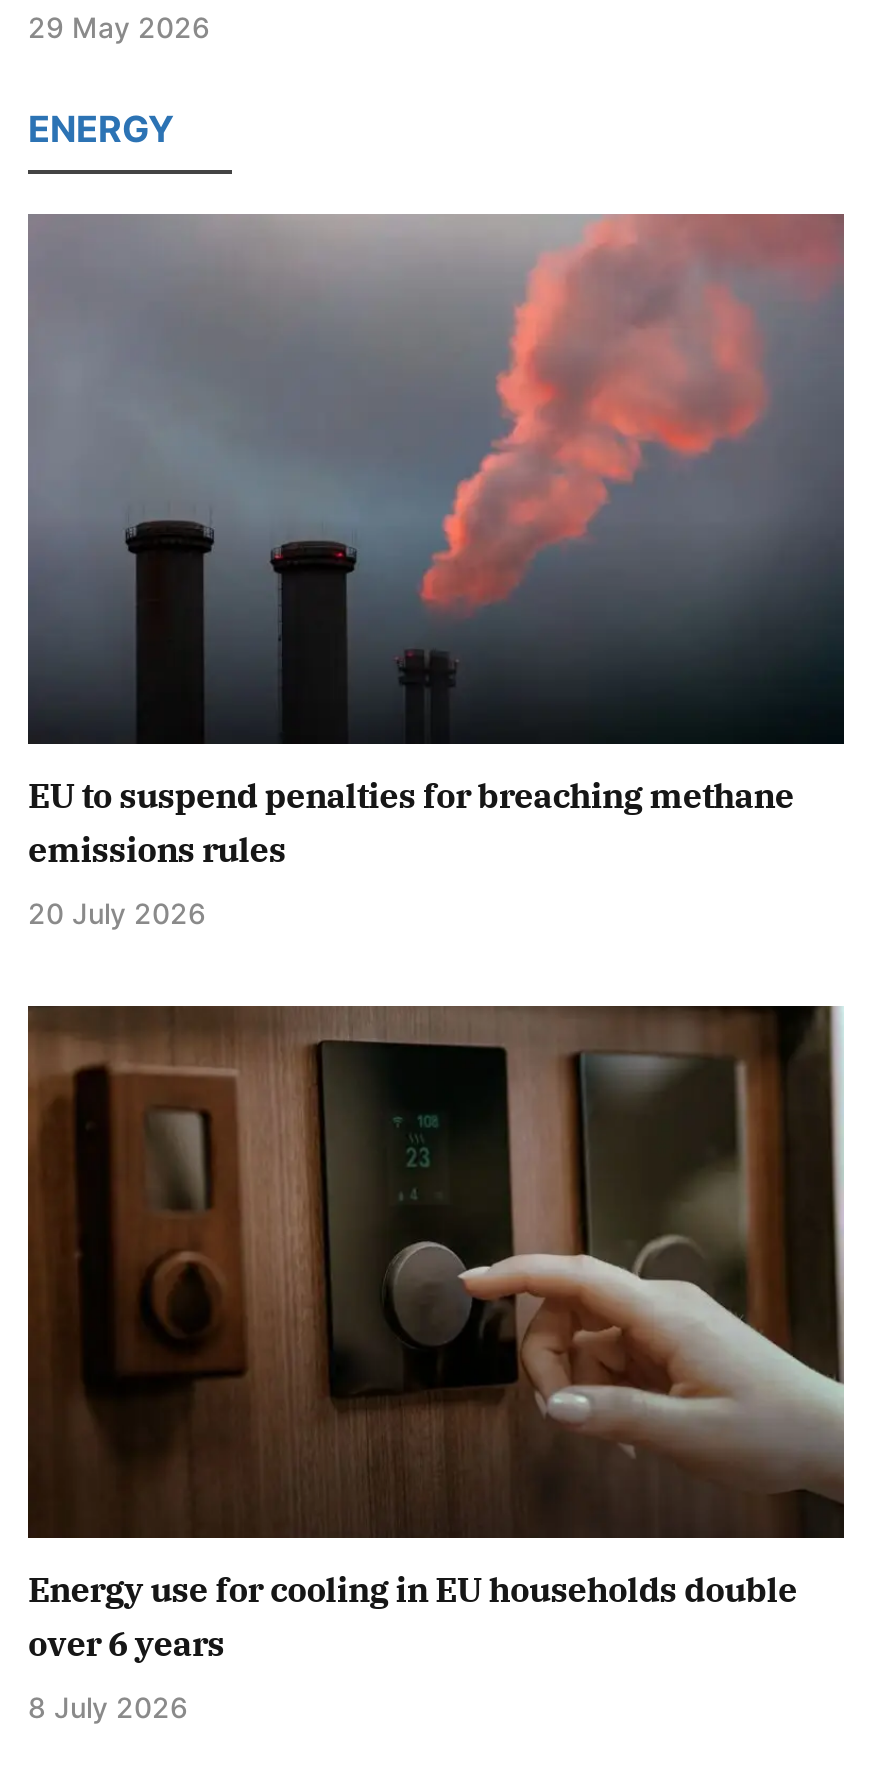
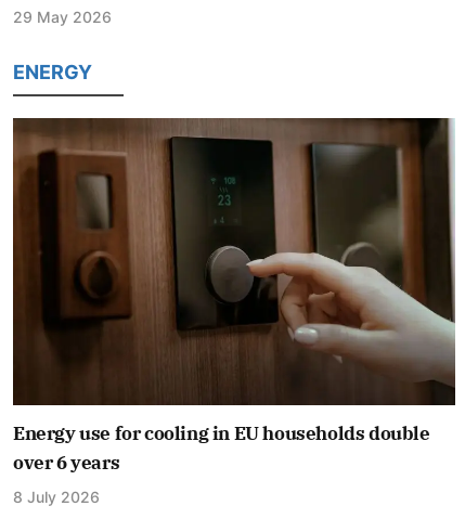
- [image]
- EU to suspend penalties for breaching methane
- emissions rules
- 20 July 2026
